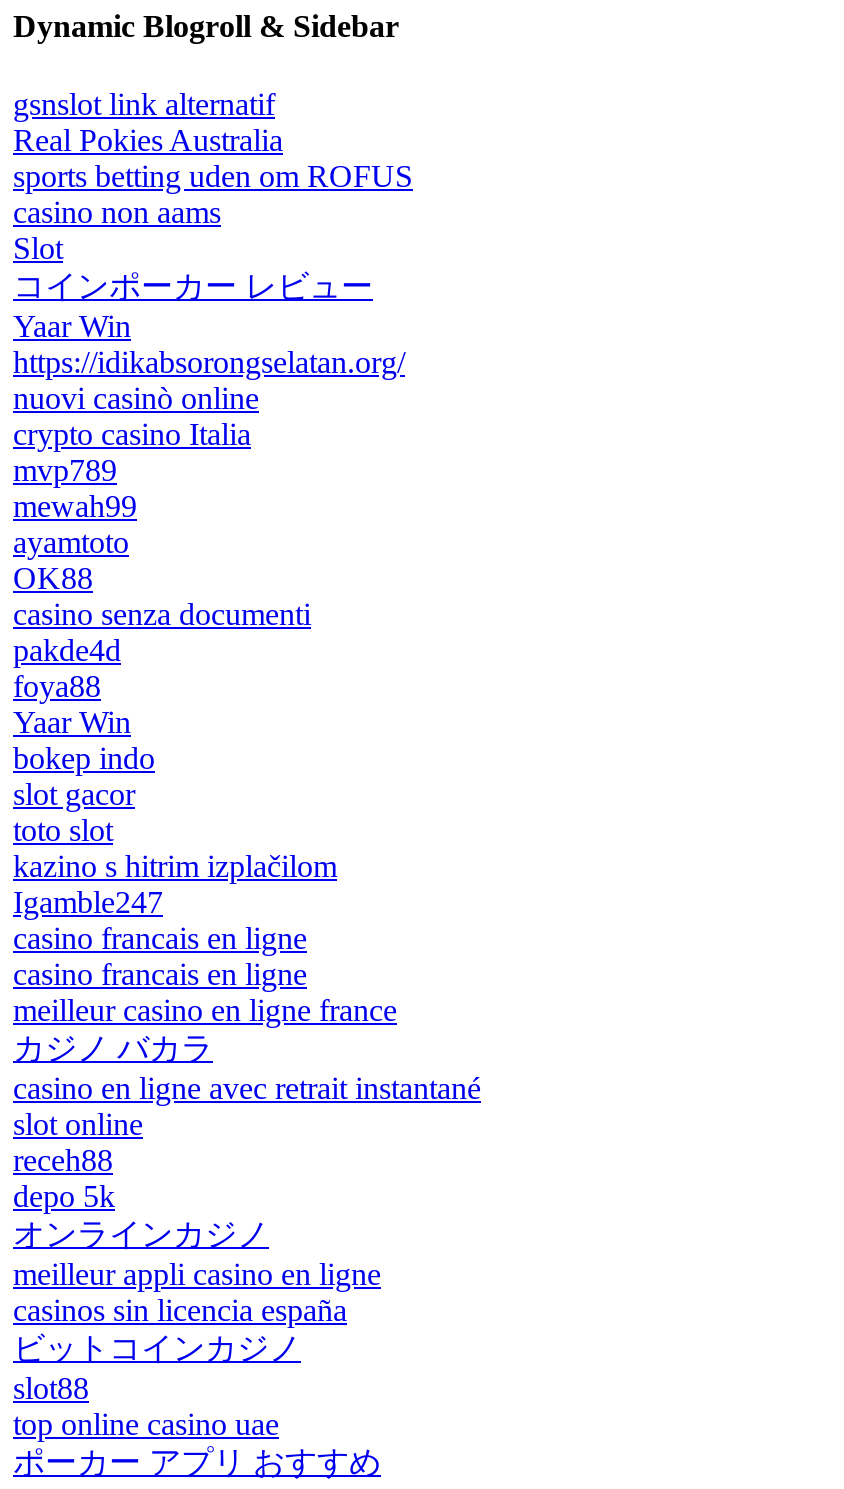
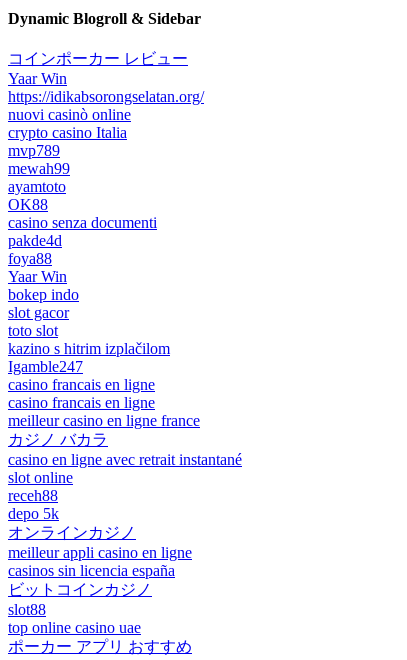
- gsnslot link alternatif
- Real Pokies Australia
- sports betting uden om ROFUS
- casino non aams
- Slot
